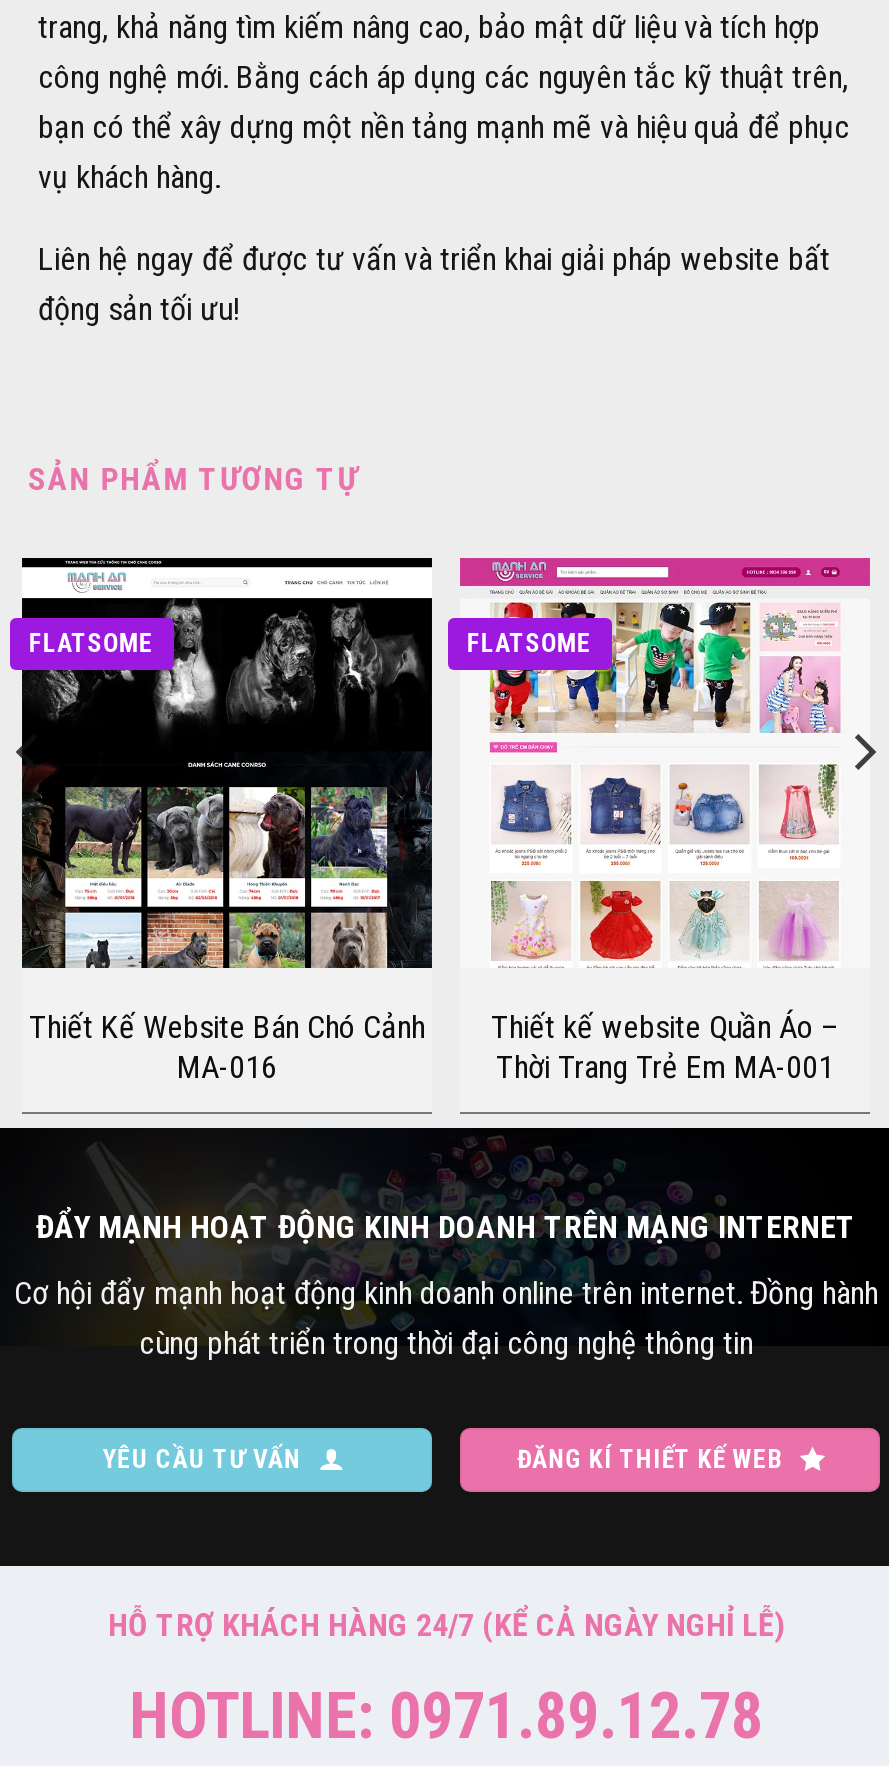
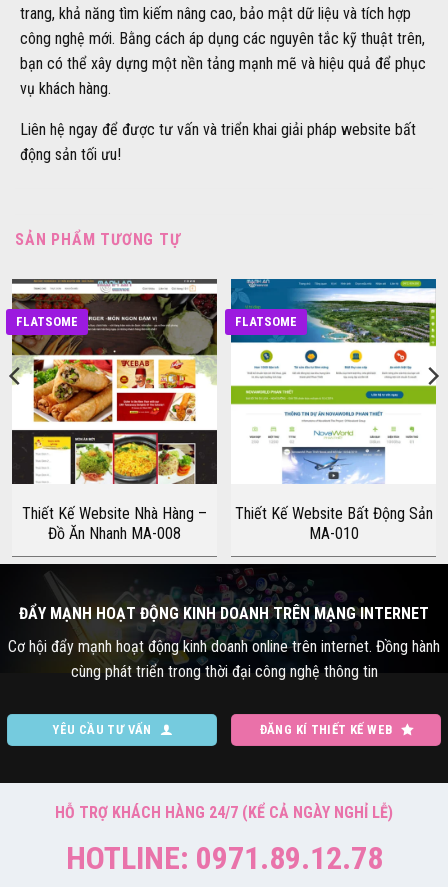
- [image]
- Thiết Kế Website Bán Chó Cảnh
- MA-016
+ [image]
+ Thiết Kế Website Nhà Hàng –
+ Đồ Ăn Nhanh MA-008

- [image]
- Thiết kế website Quần Áo –
- Thời Trang Trẻ Em MA-001
+ [image]
+ Thiết Kế Website Bất Động Sản
+ MA-010
